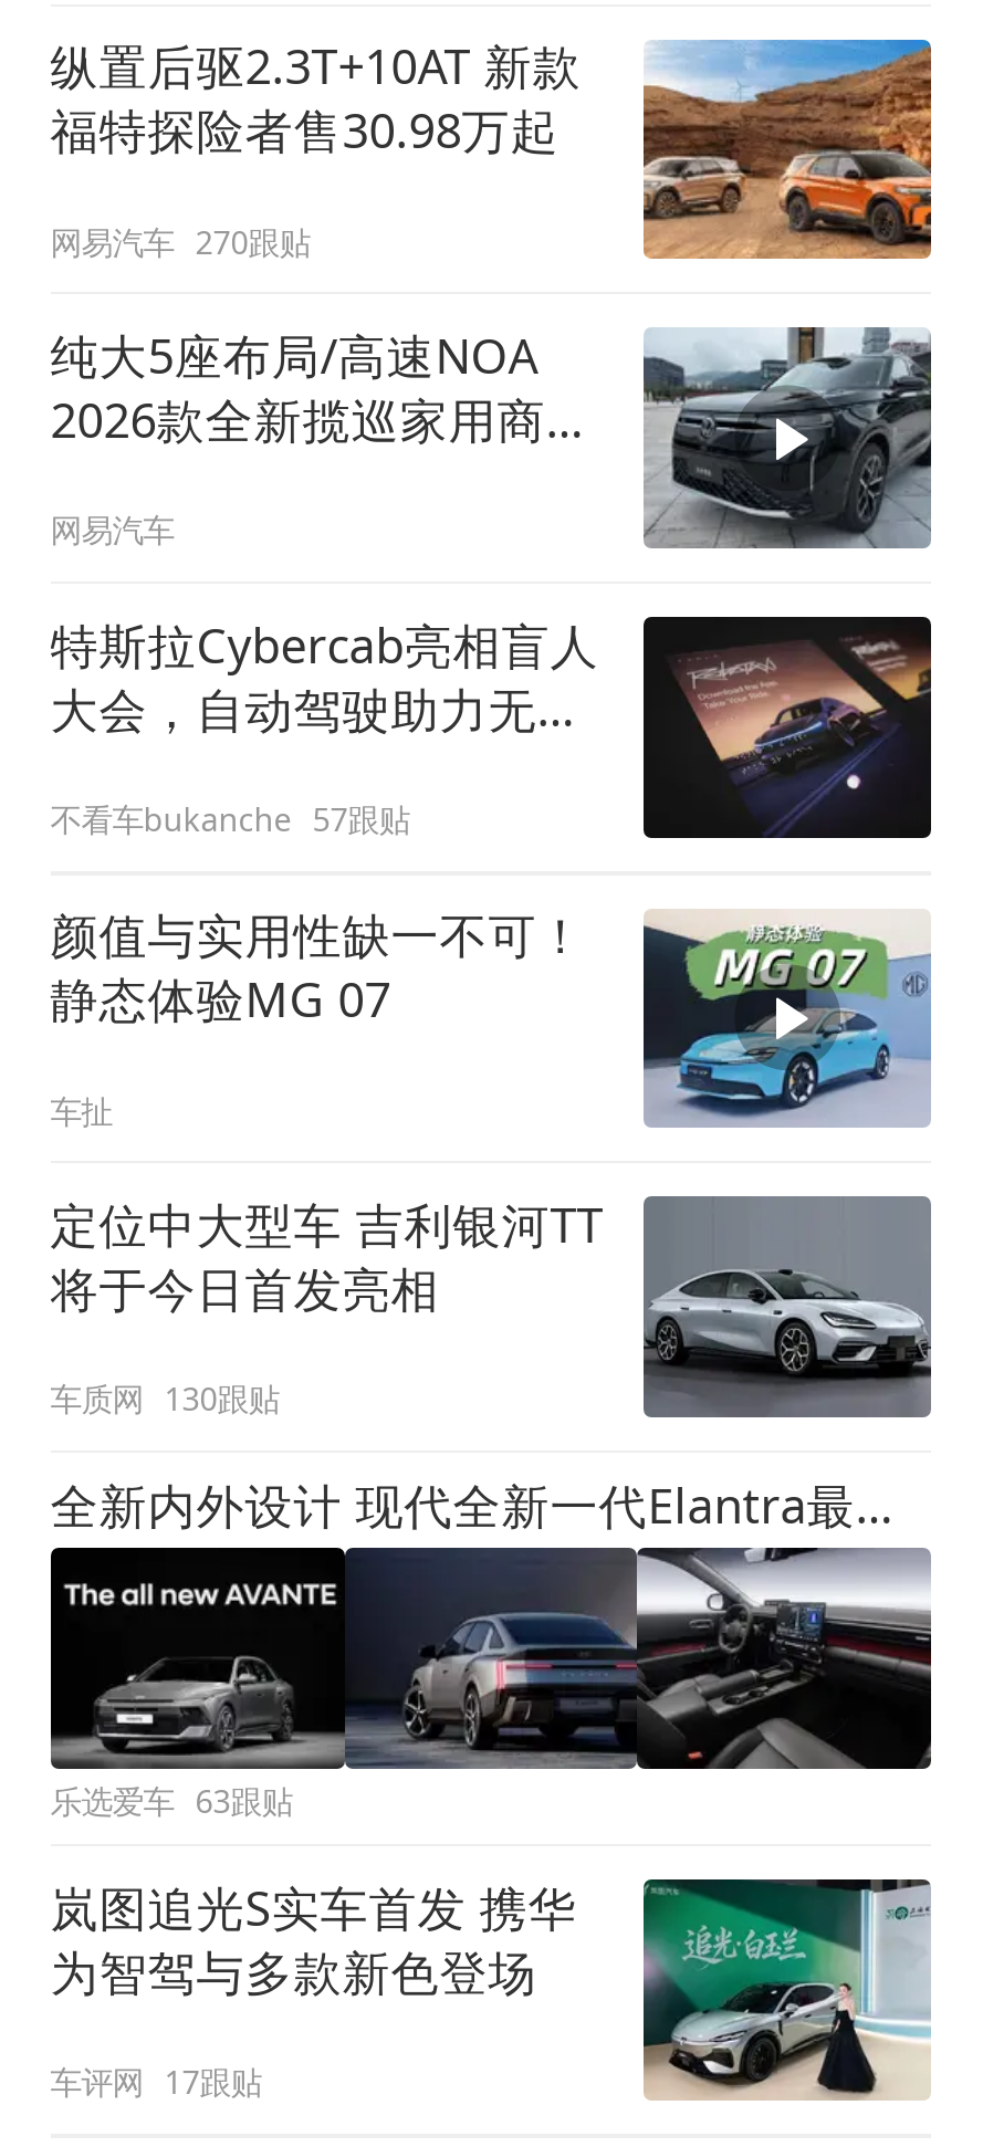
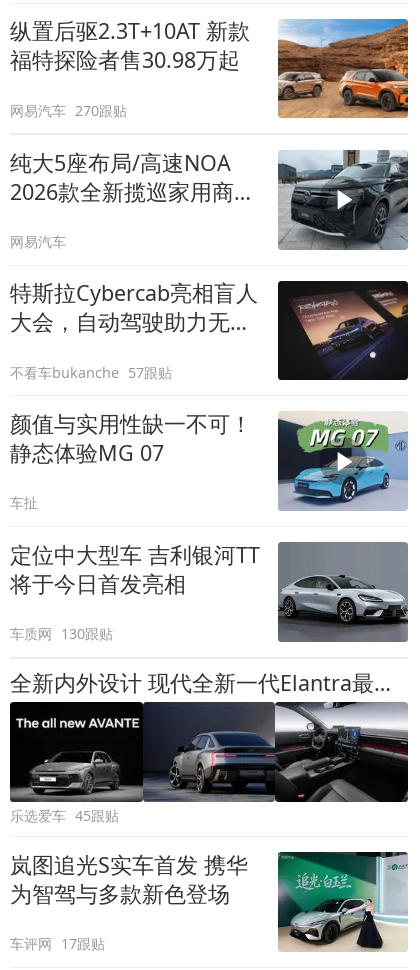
- 乐选爱车 63跟贴
+ 乐选爱车 45跟贴
